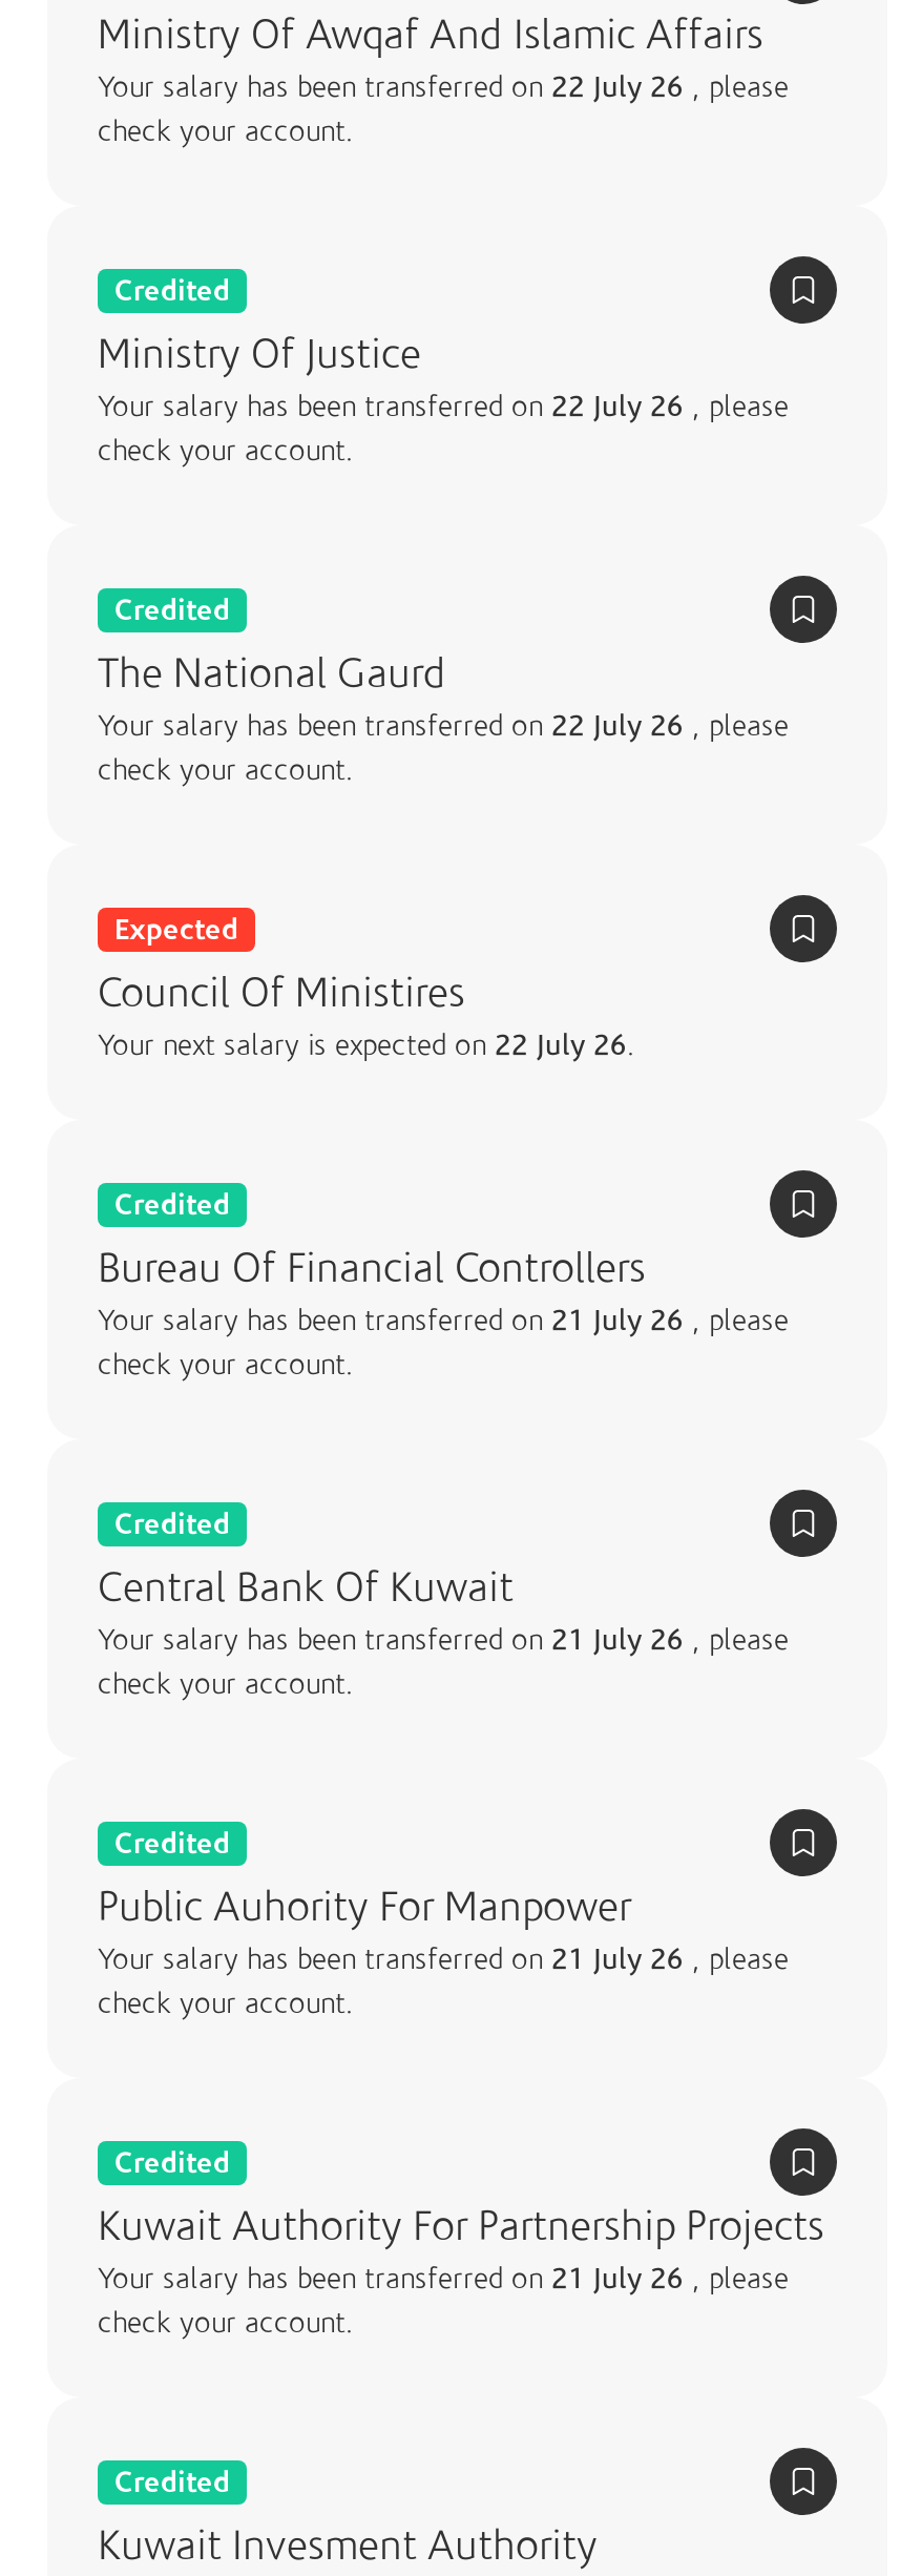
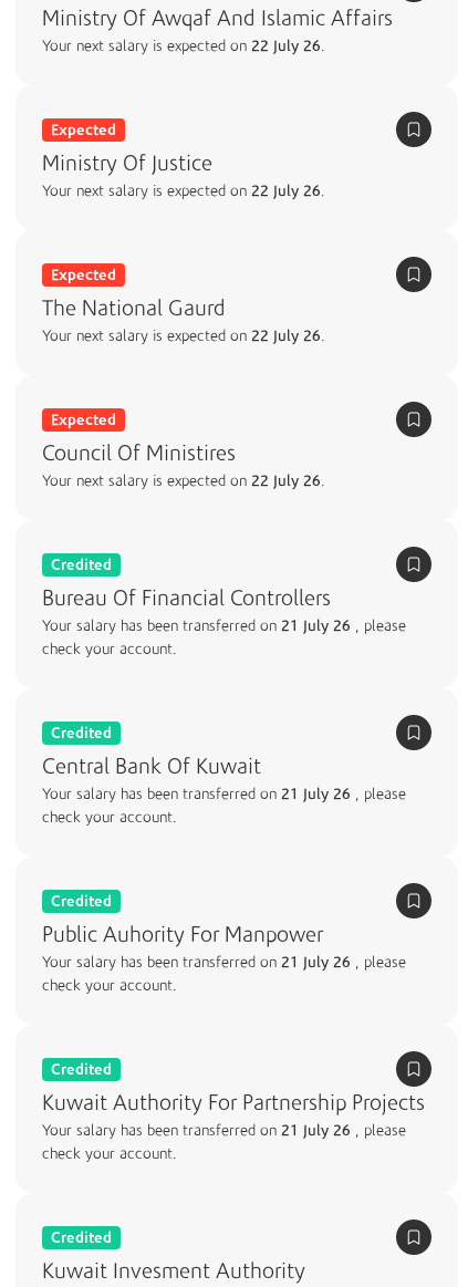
- Your salary has been transferred on 22 July 26, please
- check your account.
+ Your next salary is expected on 22 July 26.

- Credited
+ Expected

- Your salary has been transferred on 22 July 26, please
- check your account.
+ Your next salary is expected on 22 July 26.

- Credited
+ Expected

- Your salary has been transferred on 22 July 26, please
- check your account.
+ Your next salary is expected on 22 July 26.
